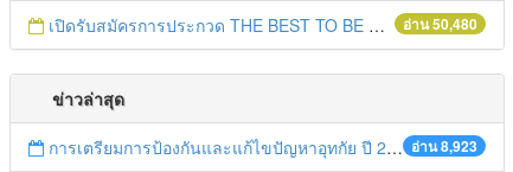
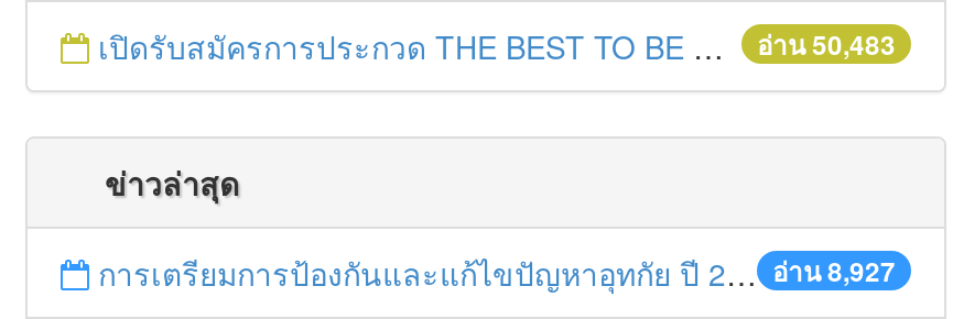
- อ่าน 50,480
+ อ่าน 50,483

- อ่าน 8,923
+ อ่าน 8,927
